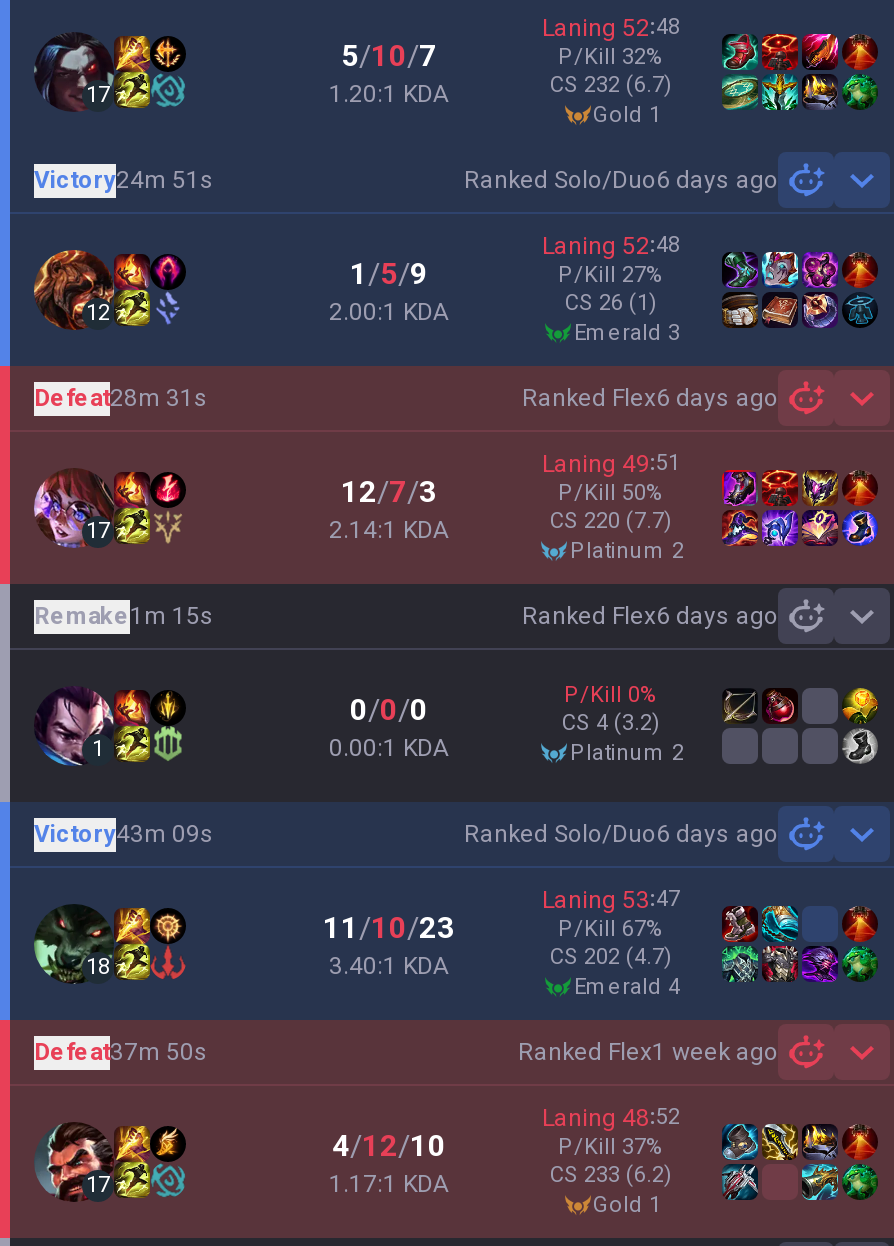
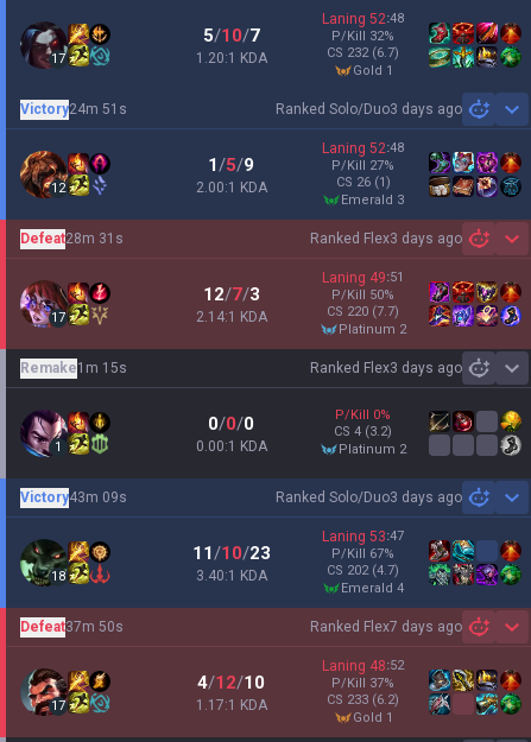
- Ranked Solo/Duo6 days ago
+ Ranked Solo/Duo3 days ago

- Ranked Flex6 days ago
+ Ranked Flex3 days ago

- Ranked Flex6 days ago
+ Ranked Flex3 days ago

- Ranked Solo/Duo6 days ago
+ Ranked Solo/Duo3 days ago

- Ranked Flex1 week ago
+ Ranked Flex7 days ago
